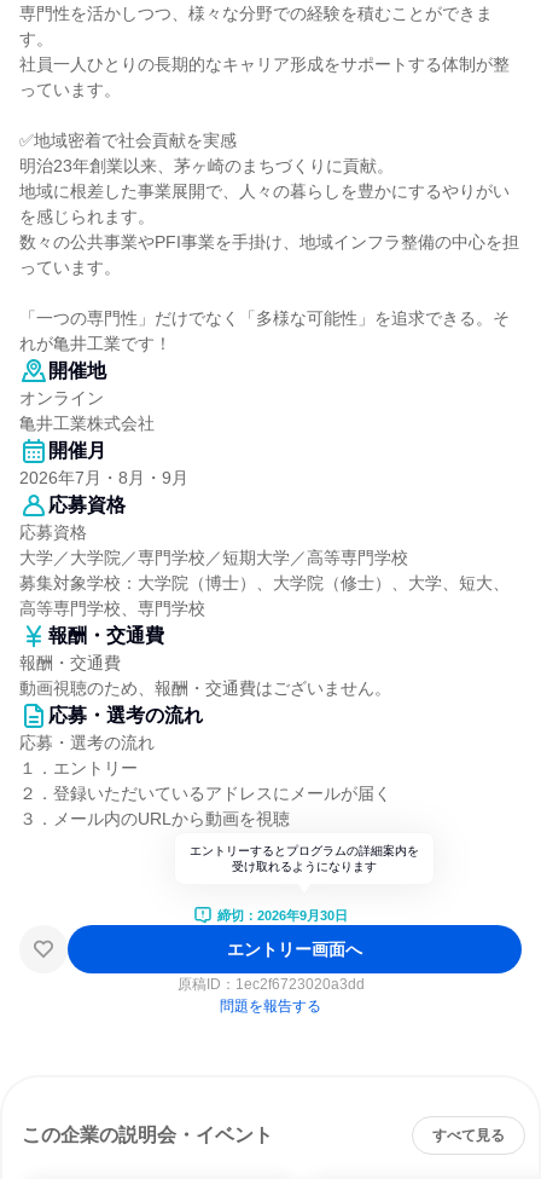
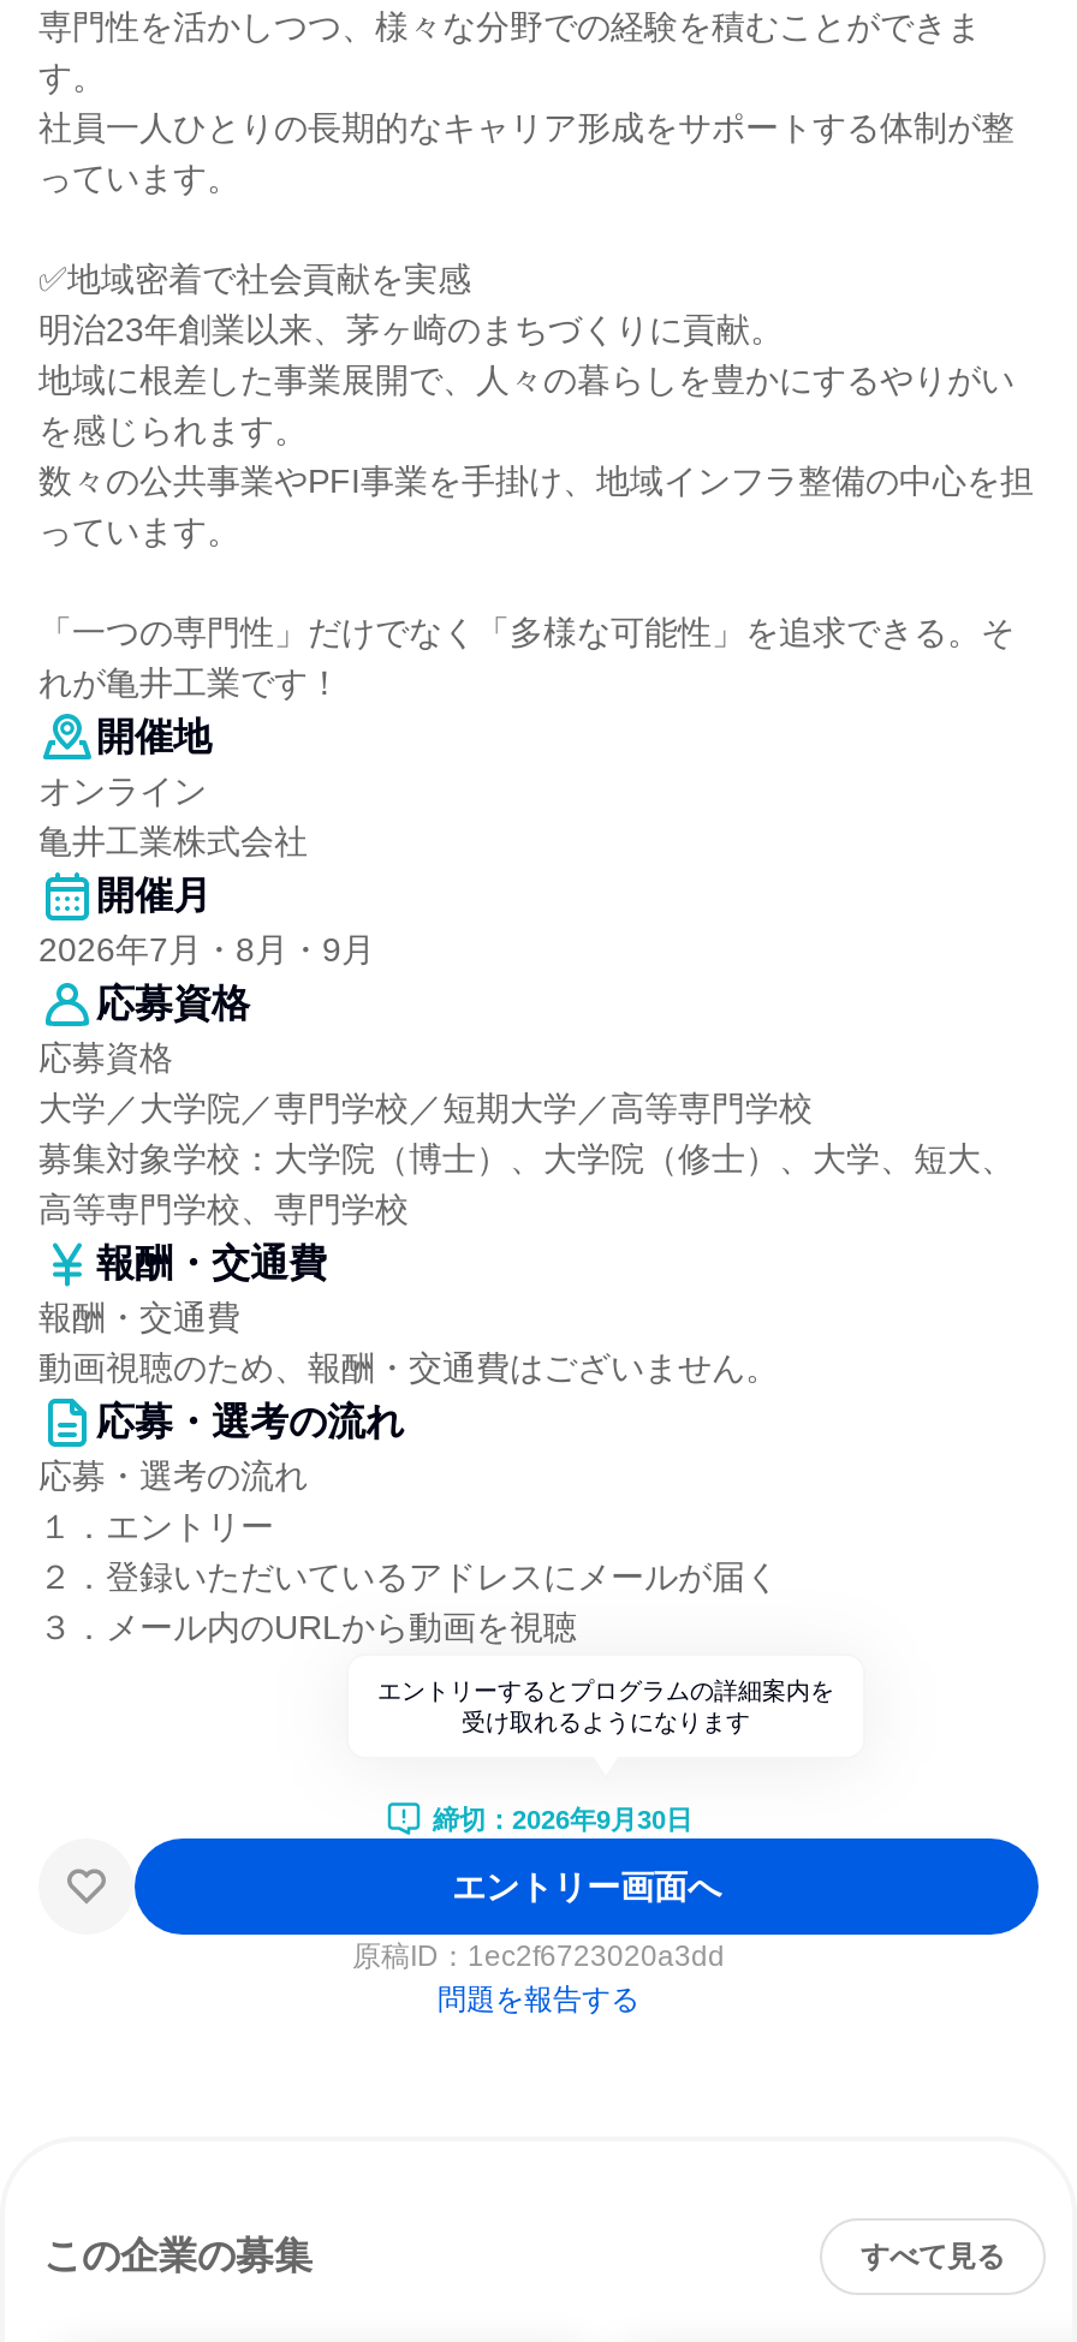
- この企業の説明会・イベント
+ この企業の募集
